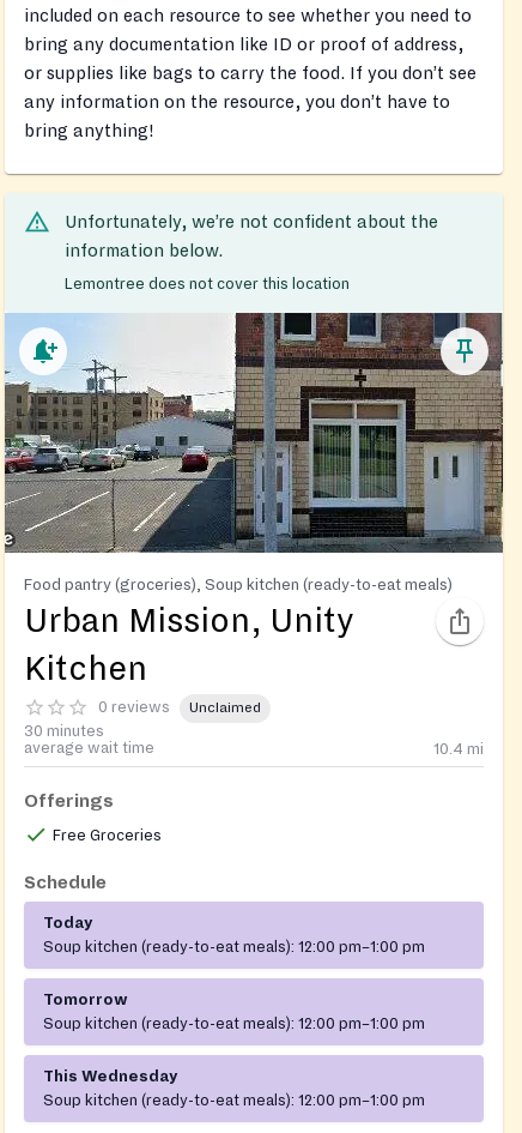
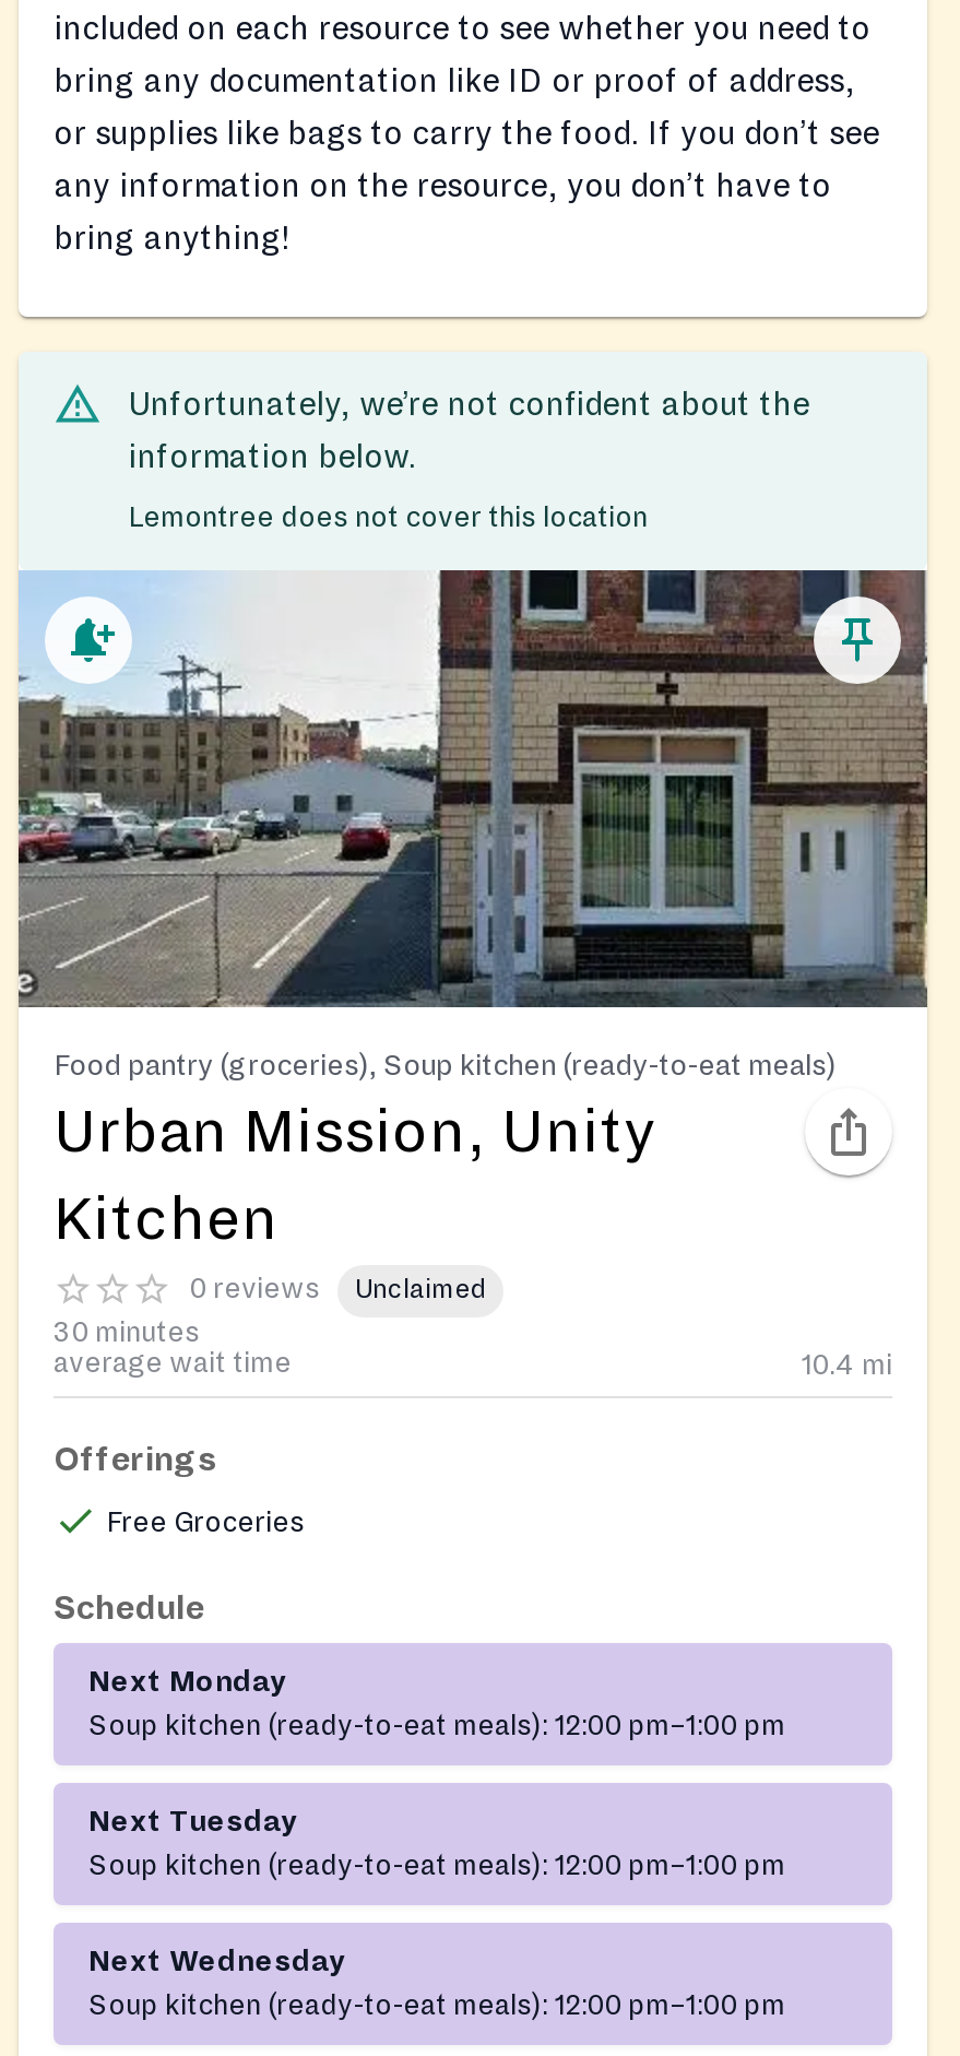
- Today
+ Next Monday

- Tomorrow
+ Next Tuesday

- This Wednesday
+ Next Wednesday
